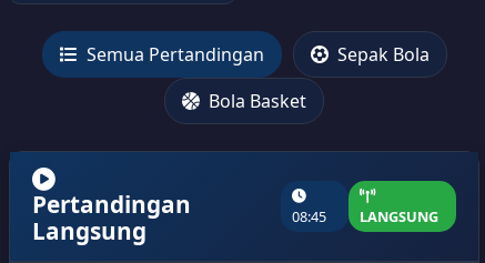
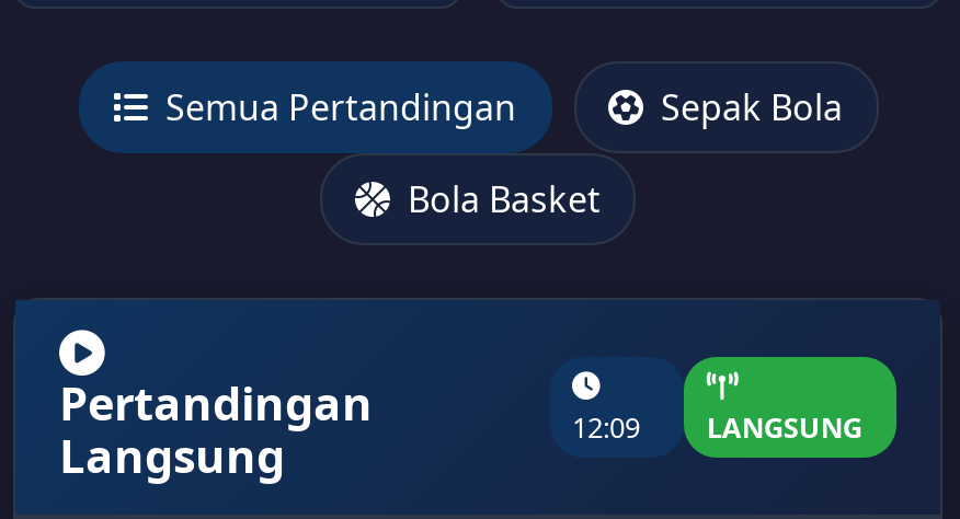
- 08:45 LANGSUNG
+ 12:09 LANGSUNG
